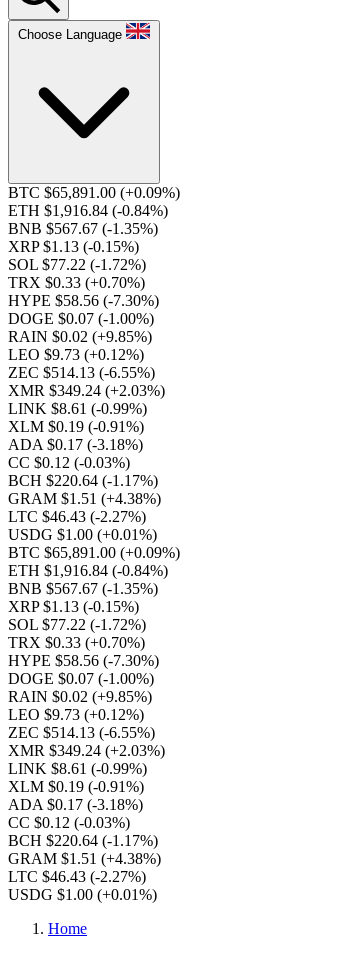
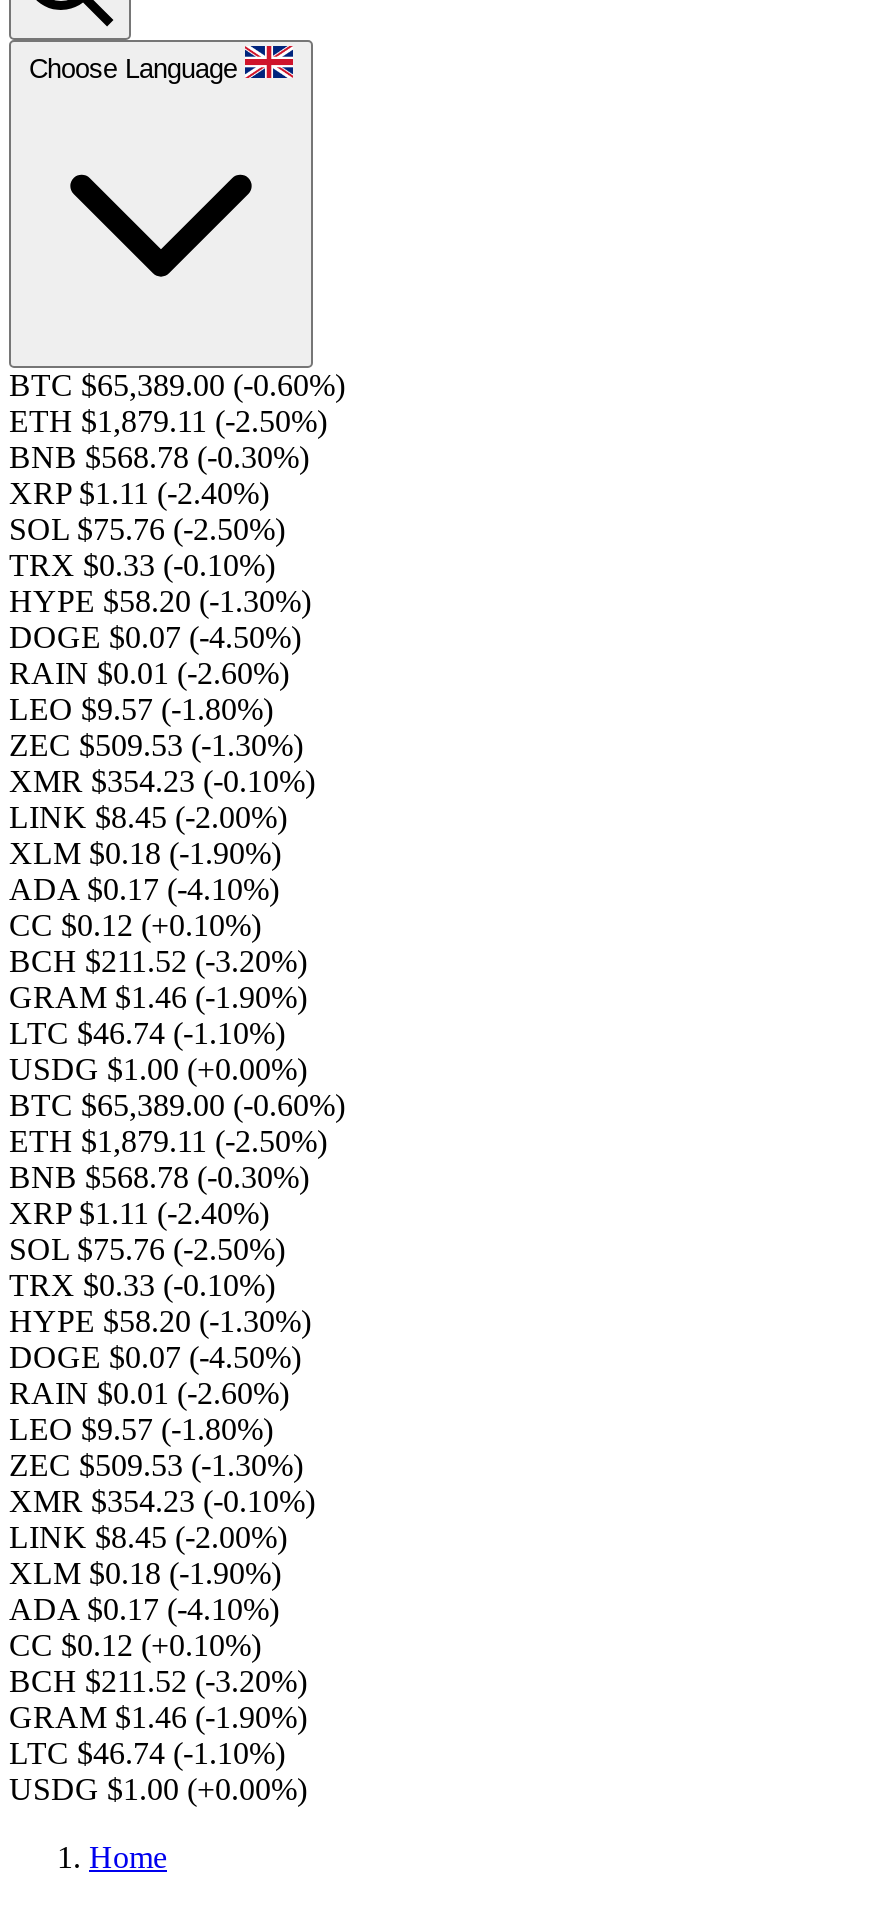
- BTC $65,891.00(+0.09%)
+ BTC $65,389.00(-0.60%)

- ETH $1,916.84 (-0.84%)
+ ETH $1,879.11 (-2.50%)

- BNB $567.67 (-1.35%)
+ BNB $568.78 (-0.30%)

- XRP $1.13 (-0.15%)
+ XRP $1.11 (-2.40%)

- SOL $77.22 (-1.72%)
+ SOL $75.76 (-2.50%)

- TRX $0.33 (+0.70%)
+ TRX $0.33 (-0.10%)

- HYPE $58.56 (-7.30%)
+ HYPE $58.20 (-1.30%)

- DOGE $0.07 (-1.00%)
+ DOGE $0.07 (-4.50%)

- RAIN $0.02 (+9.85%)
+ RAIN $0.01 (-2.60%)

- LEO $9.73 (+0.12%)
+ LEO $9.57 (-1.80%)

- ZEC $514.13 (-6.55%)
+ ZEC $509.53 (-1.30%)

- XMR $349.24(+2.03%)
+ XMR $354.23(-0.10%)

- LINK $8.61 (-0.99%)
+ LINK $8.45 (-2.00%)

- XLM $0.19 (-0.91%)
+ XLM $0.18 (-1.90%)

- ADA $0.17 (-3.18%)
+ ADA $0.17 (-4.10%)

- CC $0.12 (-0.03%)
+ CC $0.12 (+0.10%)

- BCH $220.64 (-1.17%)
+ BCH $211.52 (-3.20%)

- GRAM $1.51 (+4.38%)
+ GRAM $1.46 (-1.90%)

- LTC $46.43 (-2.27%)
+ LTC $46.74 (-1.10%)

- USDG $1.00(+0.01%)
+ USDG $1.00(+0.00%)

- BTC $65,891.00 (+0.09%)
+ BTC $65,389.00 (-0.60%)

- ETH $1,916.84 (-0.84%)
+ ETH $1,879.11 (-2.50%)

- BNB $567.67 (-1.35%)
+ BNB $568.78 (-0.30%)

- XRP $1.13 (-0.15%)
+ XRP $1.11 (-2.40%)

- SOL $77.22 (-1.72%)
+ SOL $75.76 (-2.50%)

- TRX $0.33 (+0.70%)
+ TRX $0.33 (-0.10%)

- HYPE $58.56 (-7.30%)
+ HYPE $58.20 (-1.30%)

- DOGE $0.07 (-1.00%)
+ DOGE $0.07 (-4.50%)

- RAIN $0.02 (+9.85%)
+ RAIN $0.01 (-2.60%)

- LEO $9.73 (+0.12%)
+ LEO $9.57 (-1.80%)

- ZEC $514.13 (-6.55%)
+ ZEC $509.53 (-1.30%)

- XMR $349.24(+2.03%)
+ XMR $354.23(-0.10%)

- LINK $8.61 (-0.99%)
+ LINK $8.45 (-2.00%)

- XLM $0.19 (-0.91%)
+ XLM $0.18 (-1.90%)

- ADA $0.17 (-3.18%)
+ ADA $0.17 (-4.10%)

- CC $0.12 (-0.03%)
+ CC $0.12 (+0.10%)

- BCH $220.64 (-1.17%)
+ BCH $211.52 (-3.20%)

- GRAM $1.51 (+4.38%)
+ GRAM $1.46 (-1.90%)

- LTC $46.43 (-2.27%)
+ LTC $46.74 (-1.10%)

- USDG $1.00(+0.01%)
+ USDG $1.00(+0.00%)
